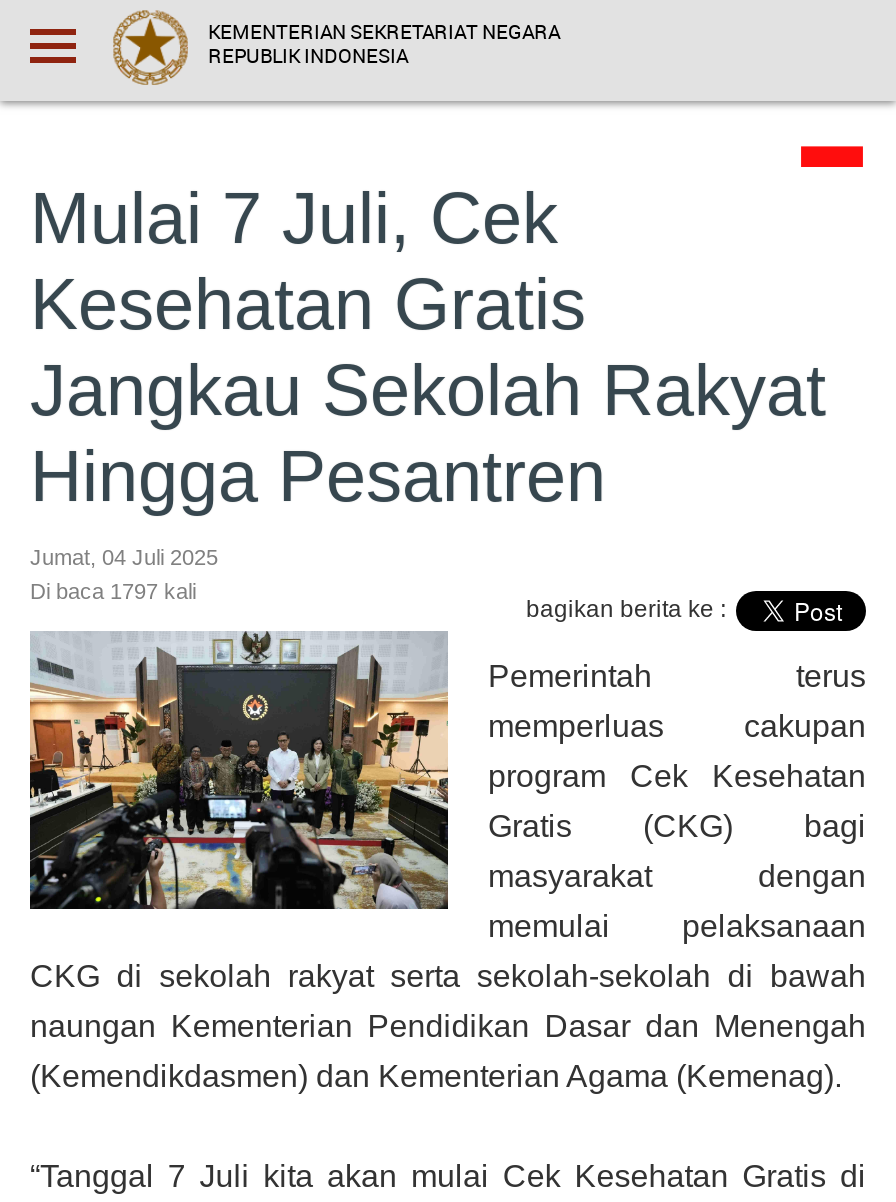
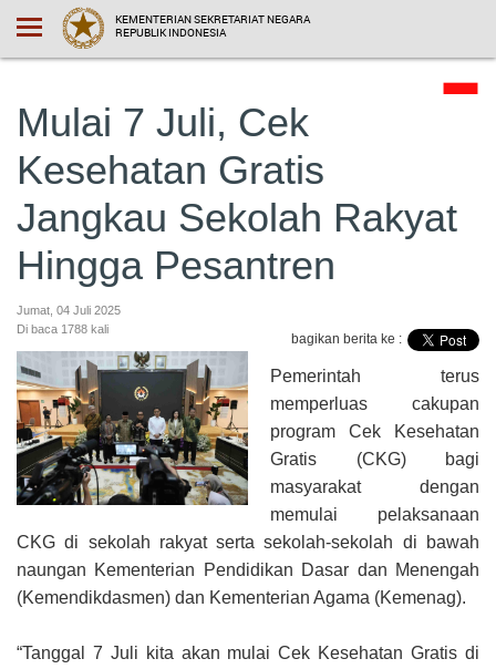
- Di baca 1797 kali
+ Di baca 1788 kali
